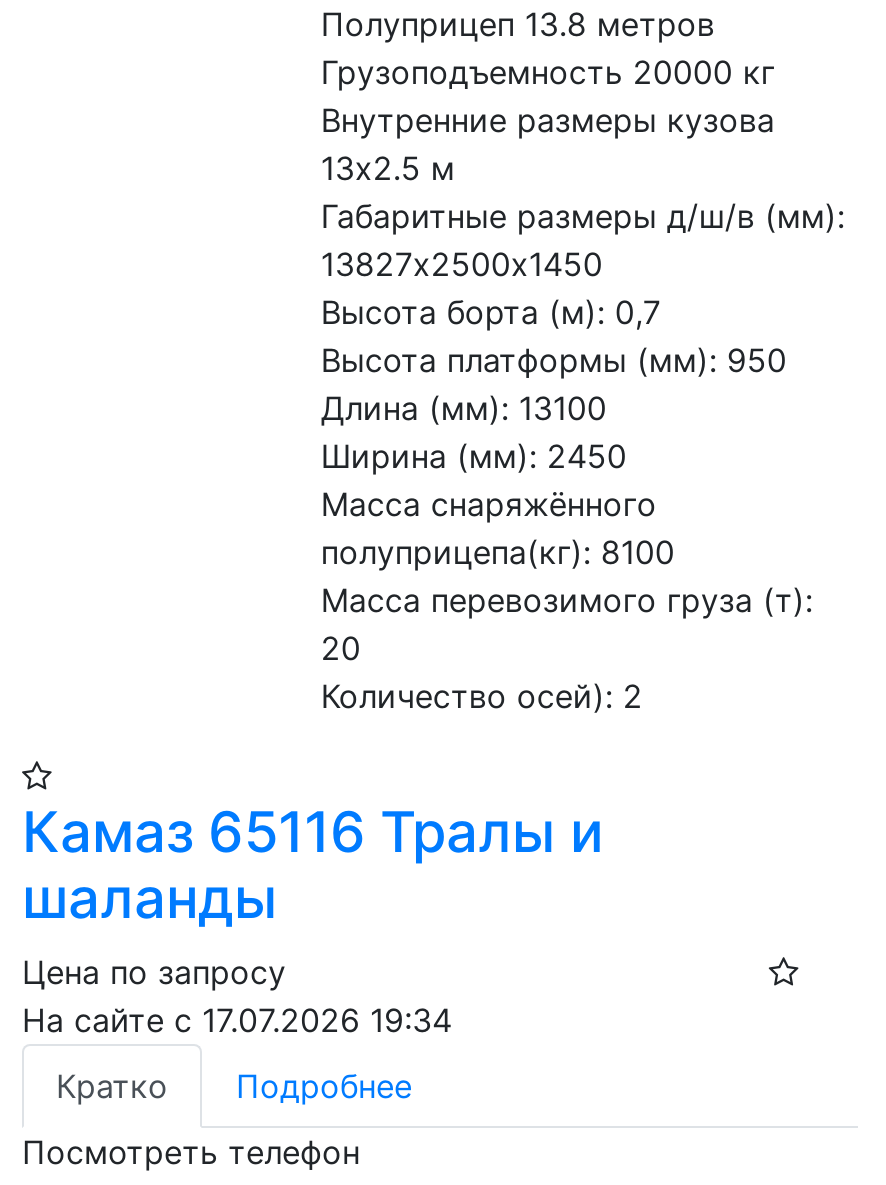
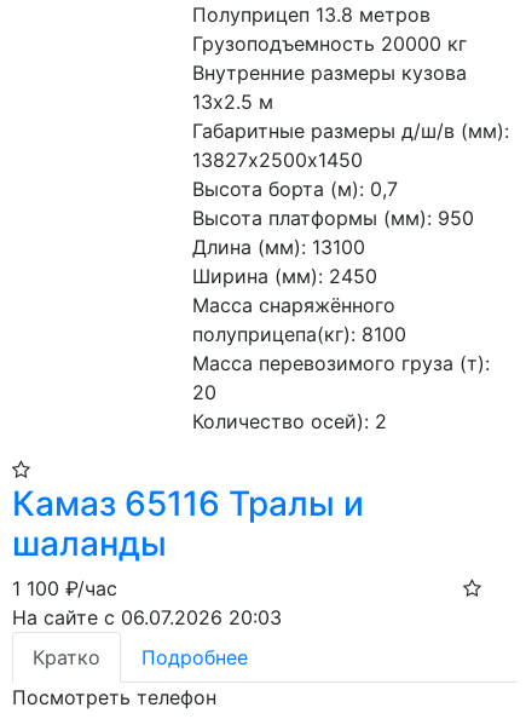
- Цена по запросу
- На сайте с 17.07.2026 19:34
+ 1 100 ₽/час
+ На сайте с 06.07.2026 20:03
